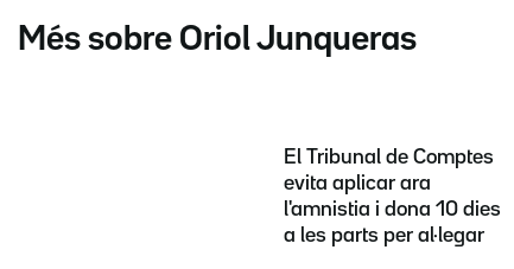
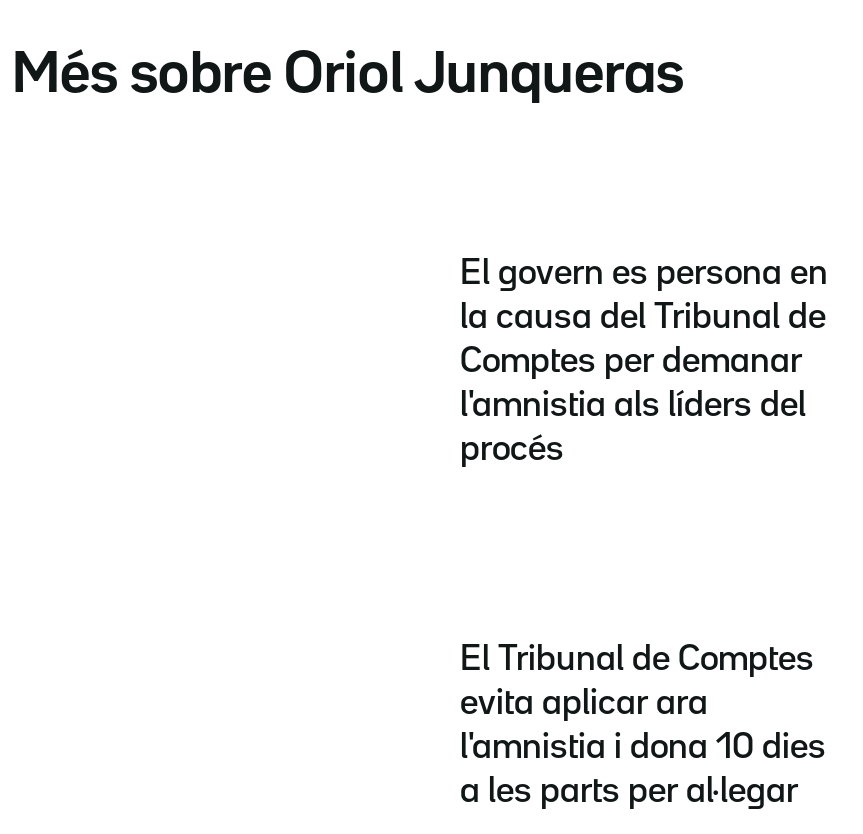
+ El govern es persona en
+ la causa del Tribunal de
+ Comptes per demanar
+ l'amnistia als líders del
+ procés
